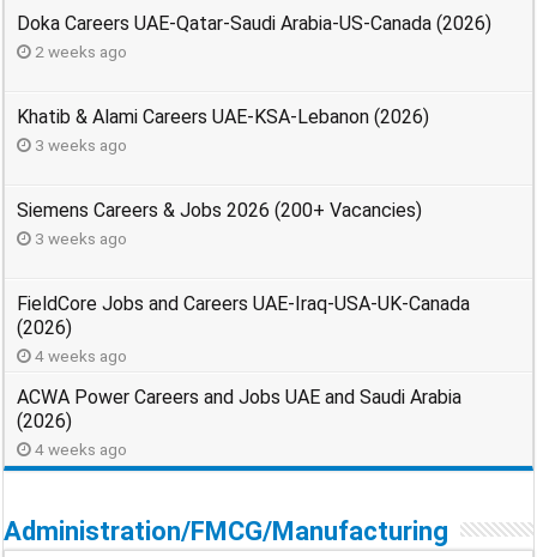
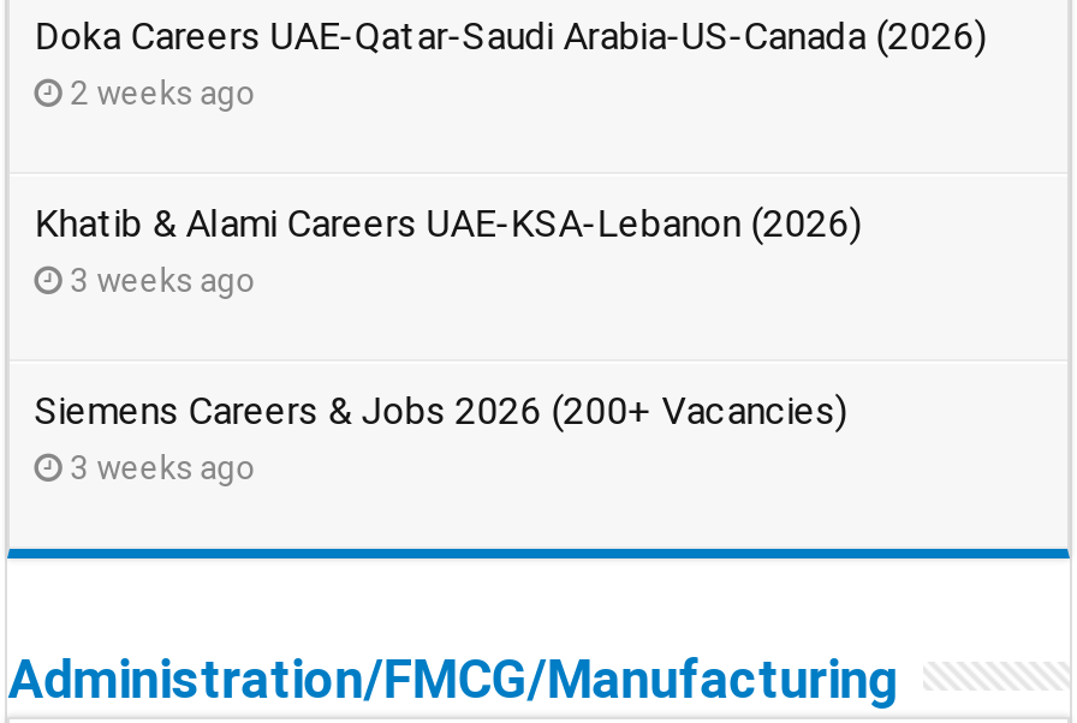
- FieldCore Jobs and Careers UAE-Iraq-USA-UK-Canada
- (2026)
- 4 weeks ago
- ACWA Power Careers and Jobs UAE and Saudi Arabia
- (2026)
- 4 weeks ago
